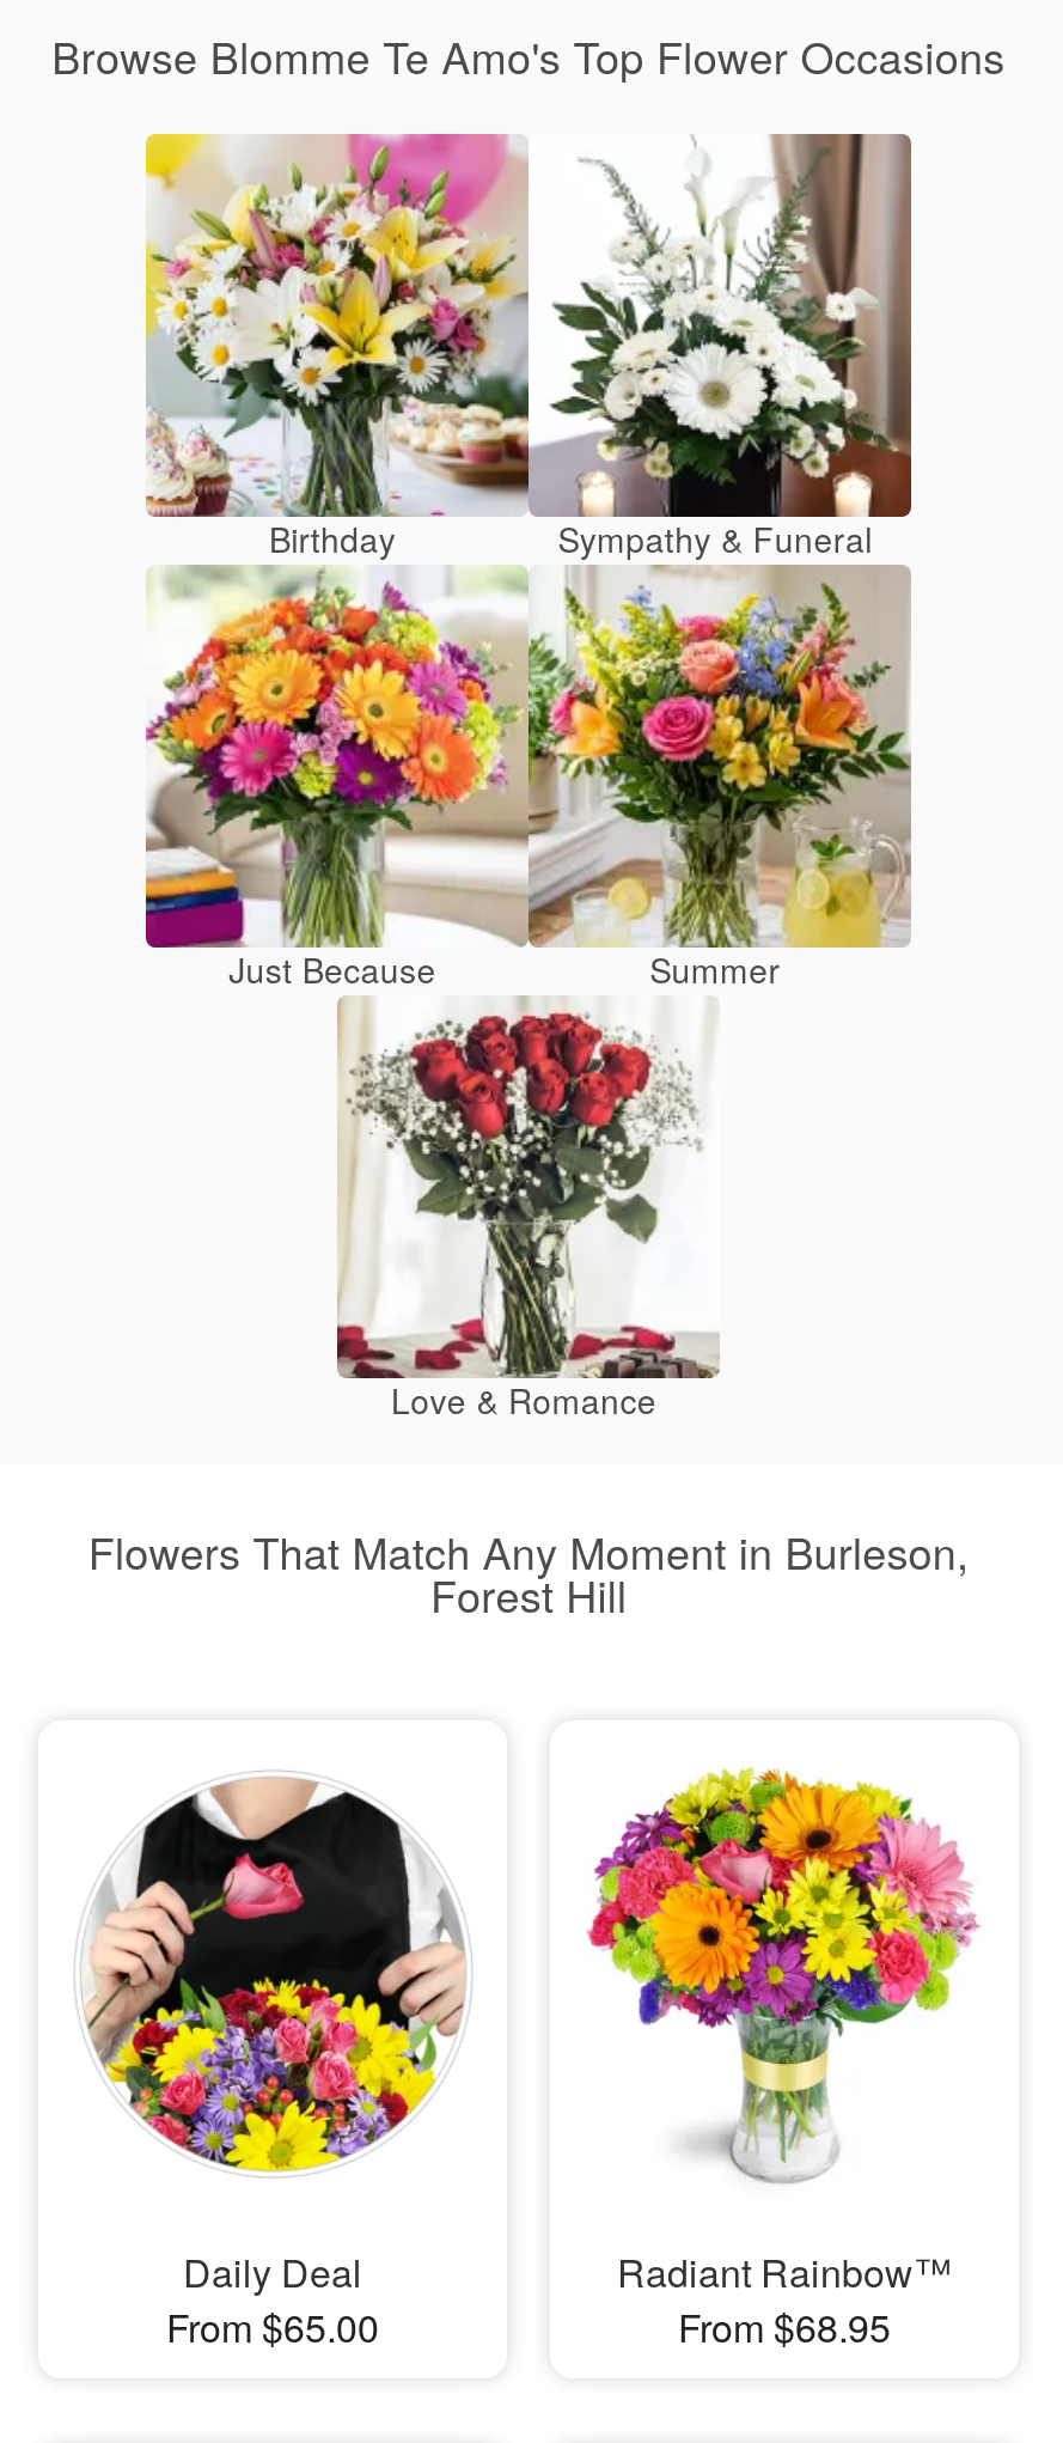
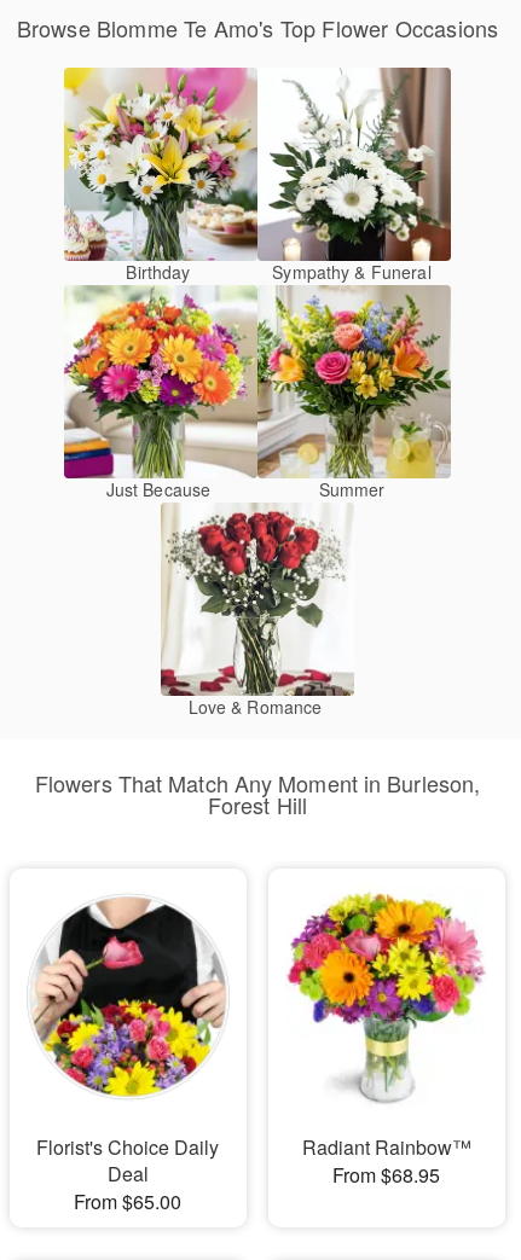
- Daily Deal
+ Florist's Choice Daily
+ Deal
